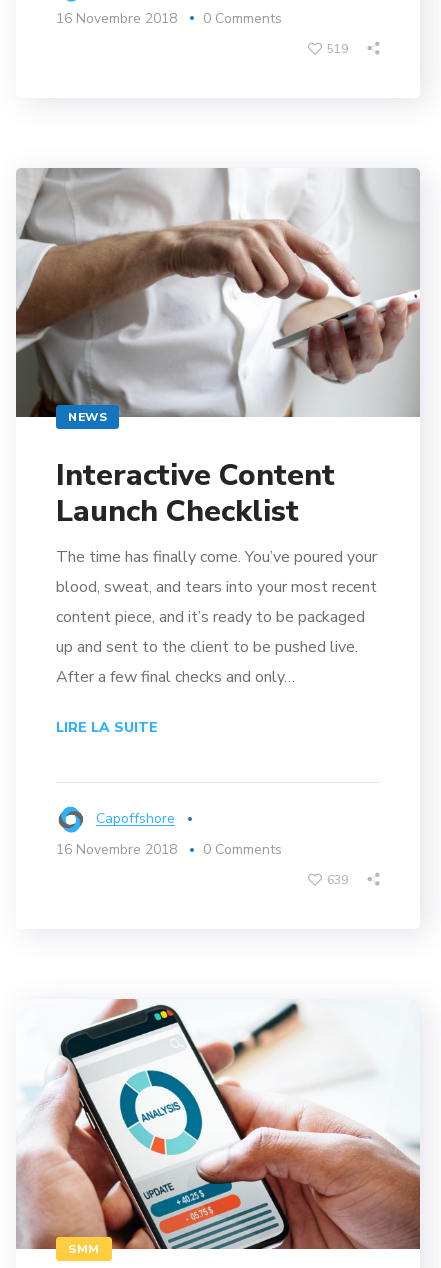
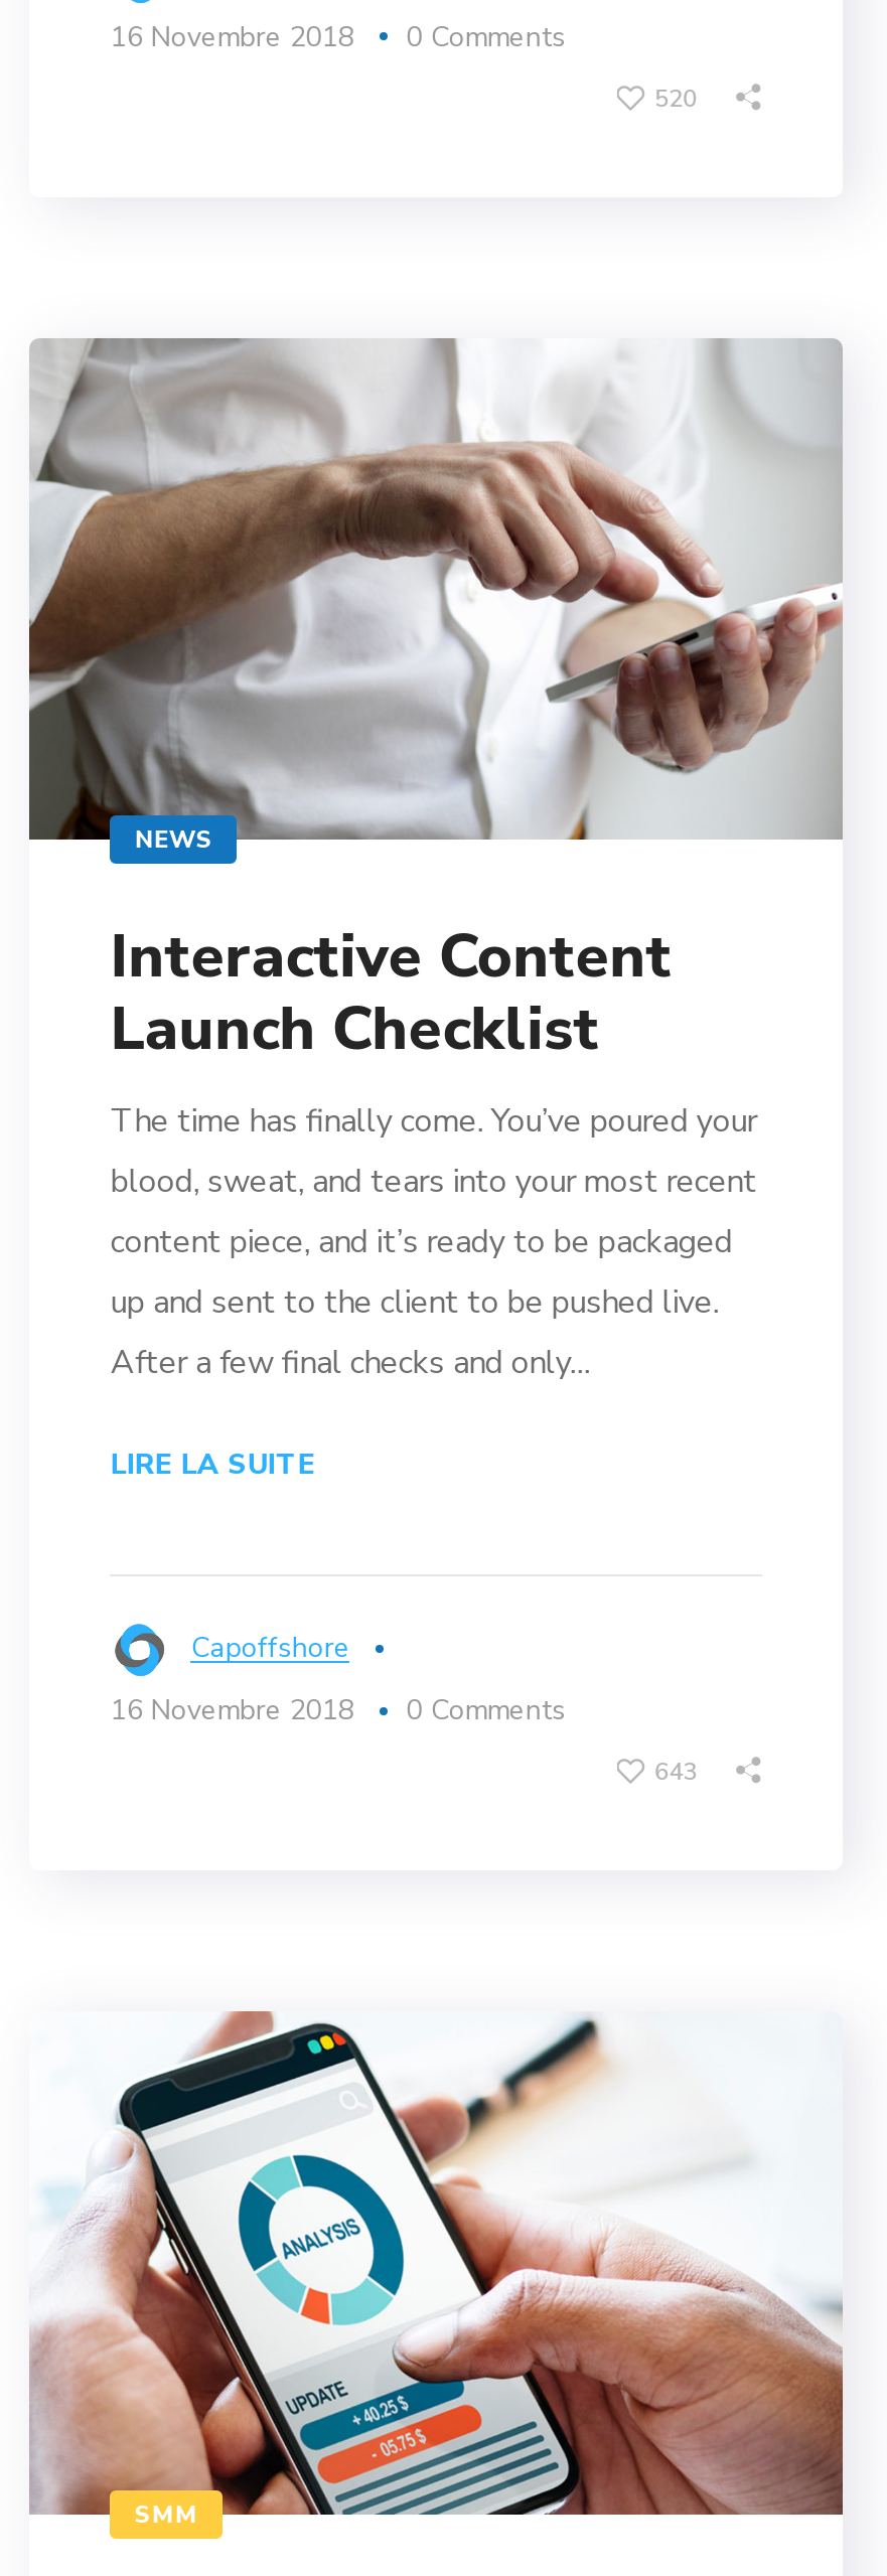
- 519
+ 520

- 639
+ 643
